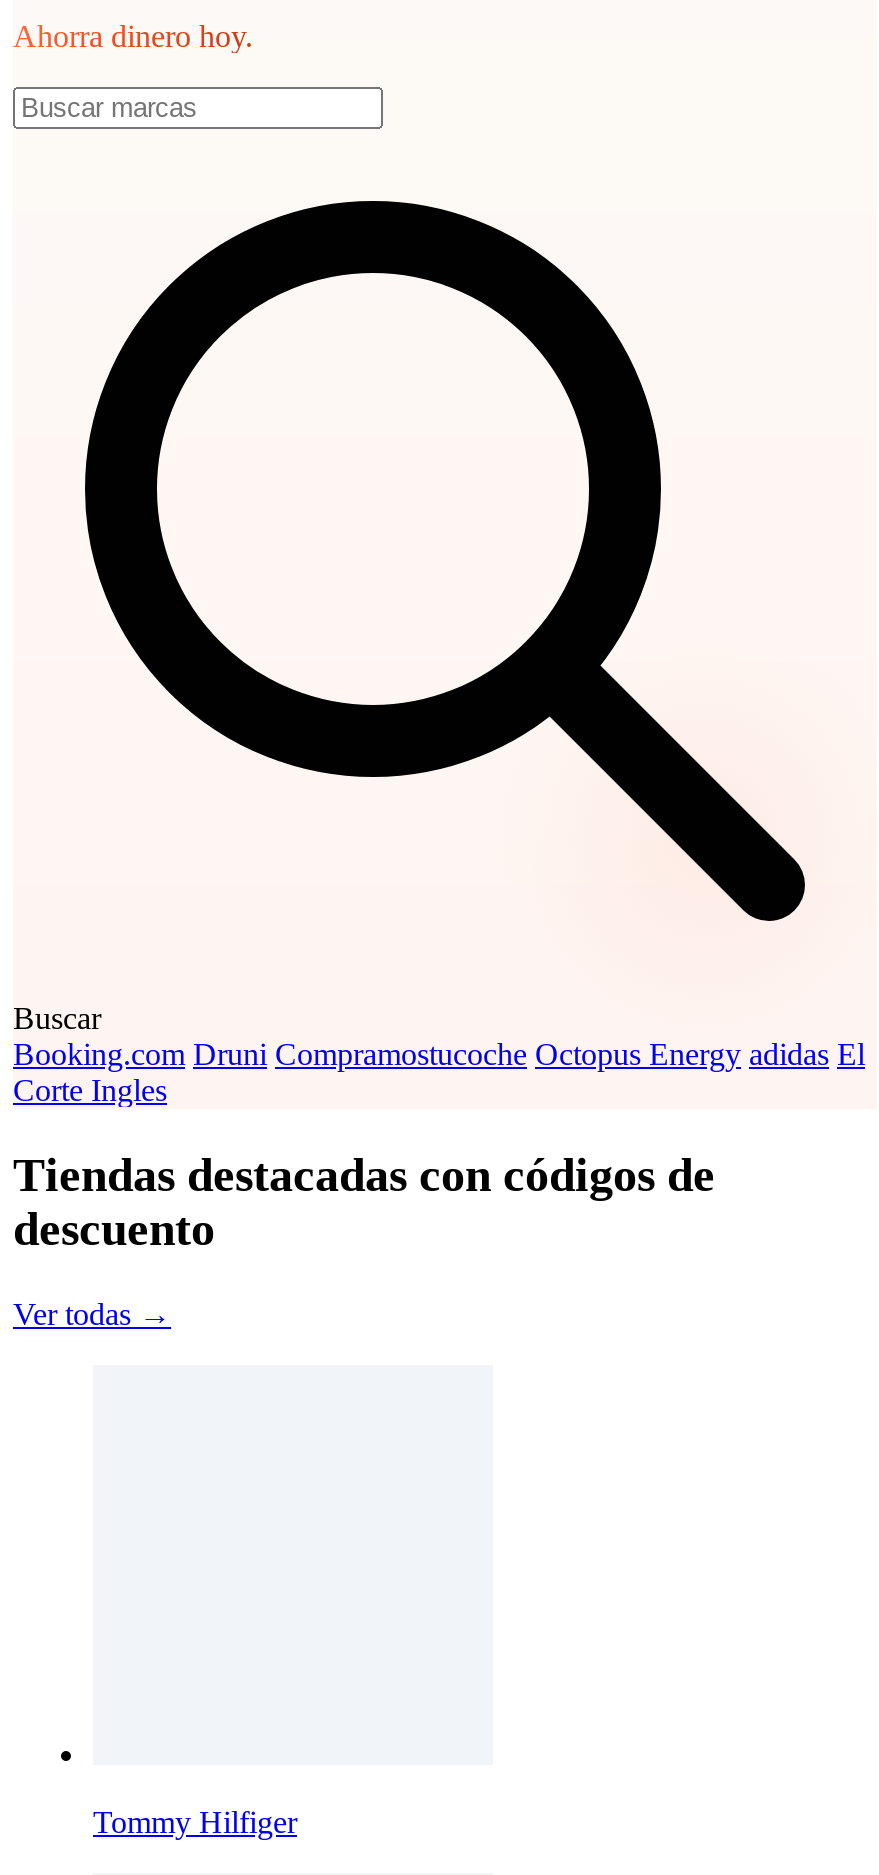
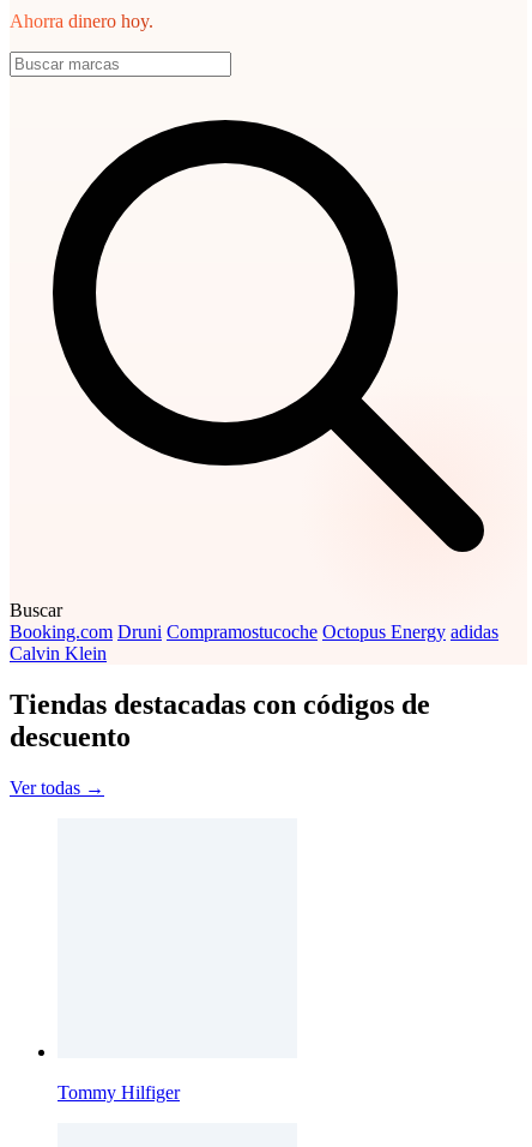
- Booking.com Druni Compramostucoche Octopus Energy adidas El
- Corte Ingles
+ Booking.com Druni Compramostucoche Octopus Energy adidas
+ Calvin Klein
